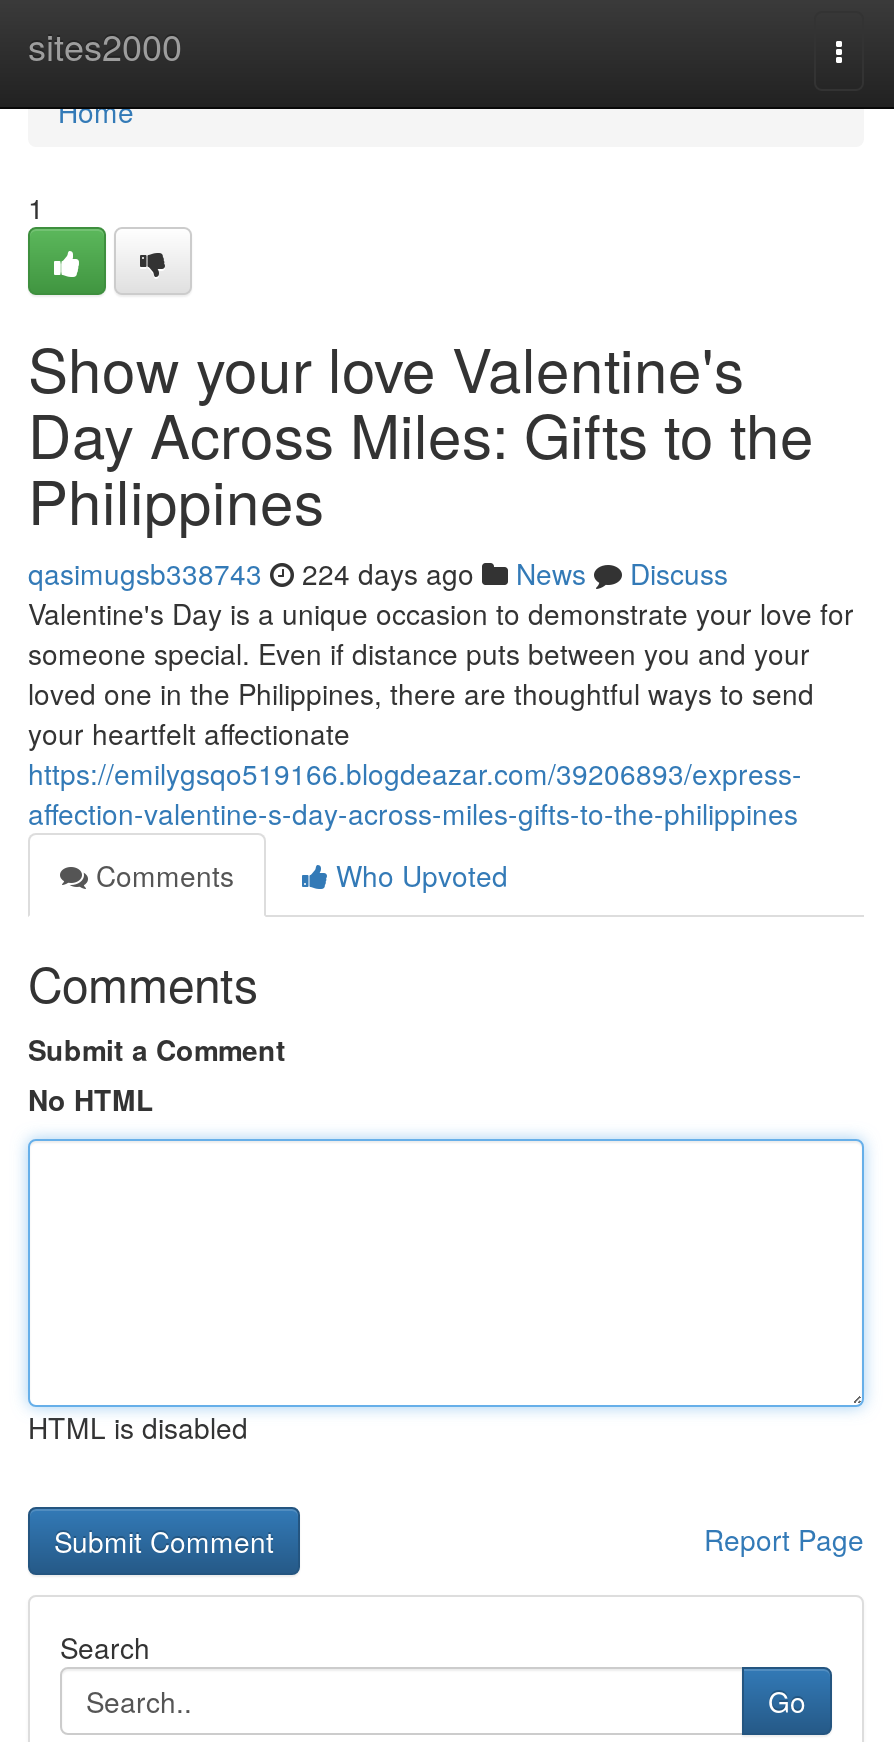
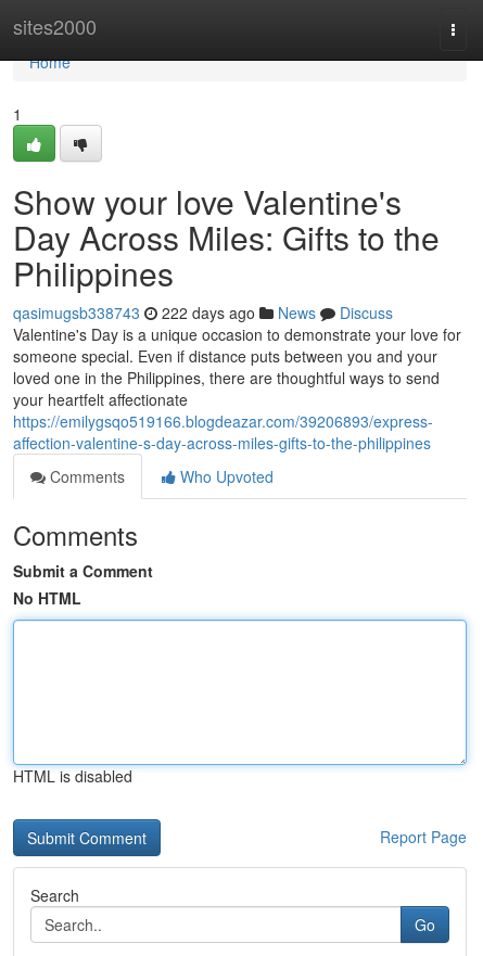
- qasimugsb338743 224 days ago News Discuss
+ qasimugsb338743 222 days ago News Discuss
